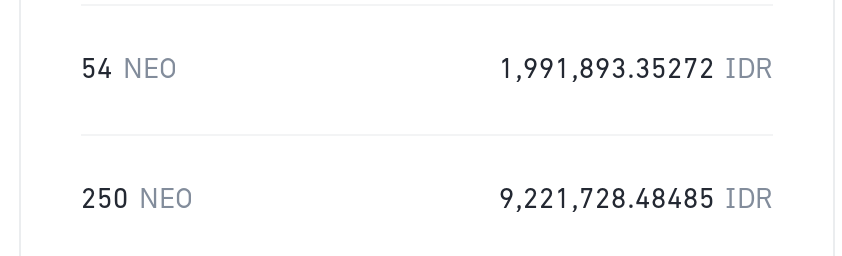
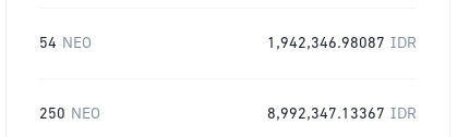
- 1,991,893.35272 IDR
+ 1,942,346.98087 IDR

- 9,221,728.48485 IDR
+ 8,992,347.13367 IDR
